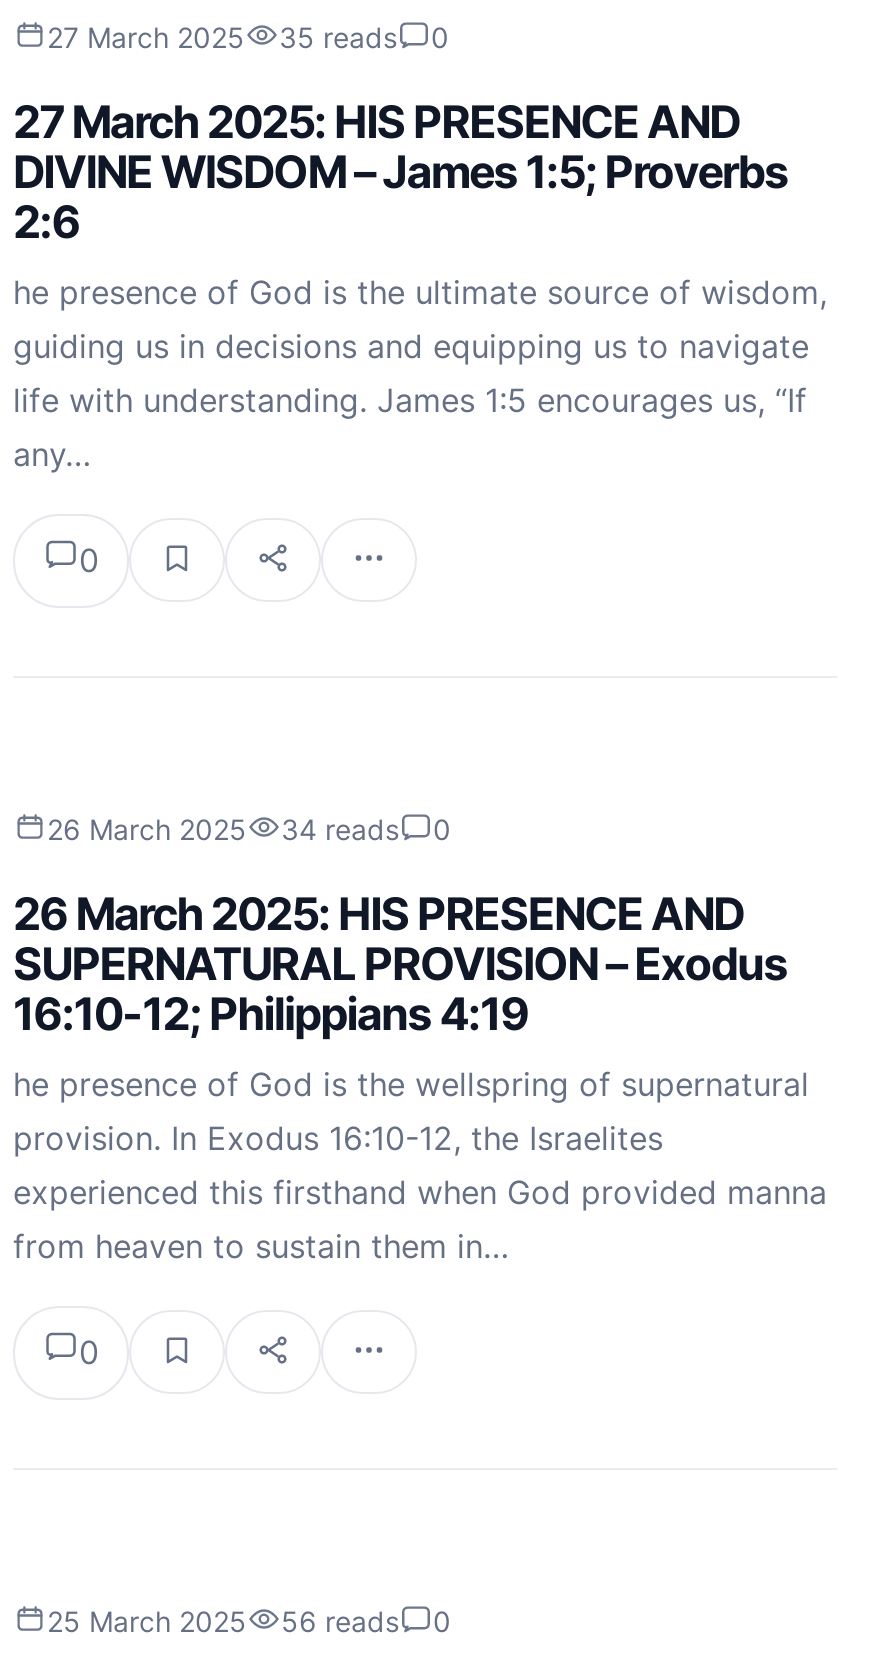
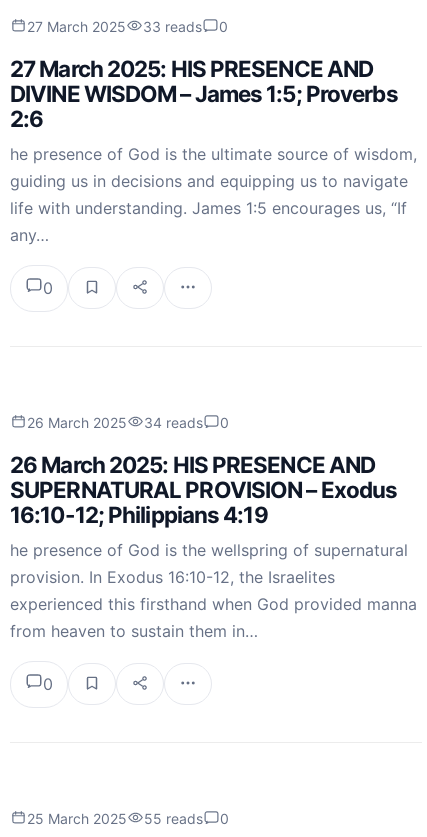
- 27 March 2025 35 reads 0
+ 27 March 2025 33 reads 0

- 25 March 2025 56 reads 0
+ 25 March 2025 55 reads 0
